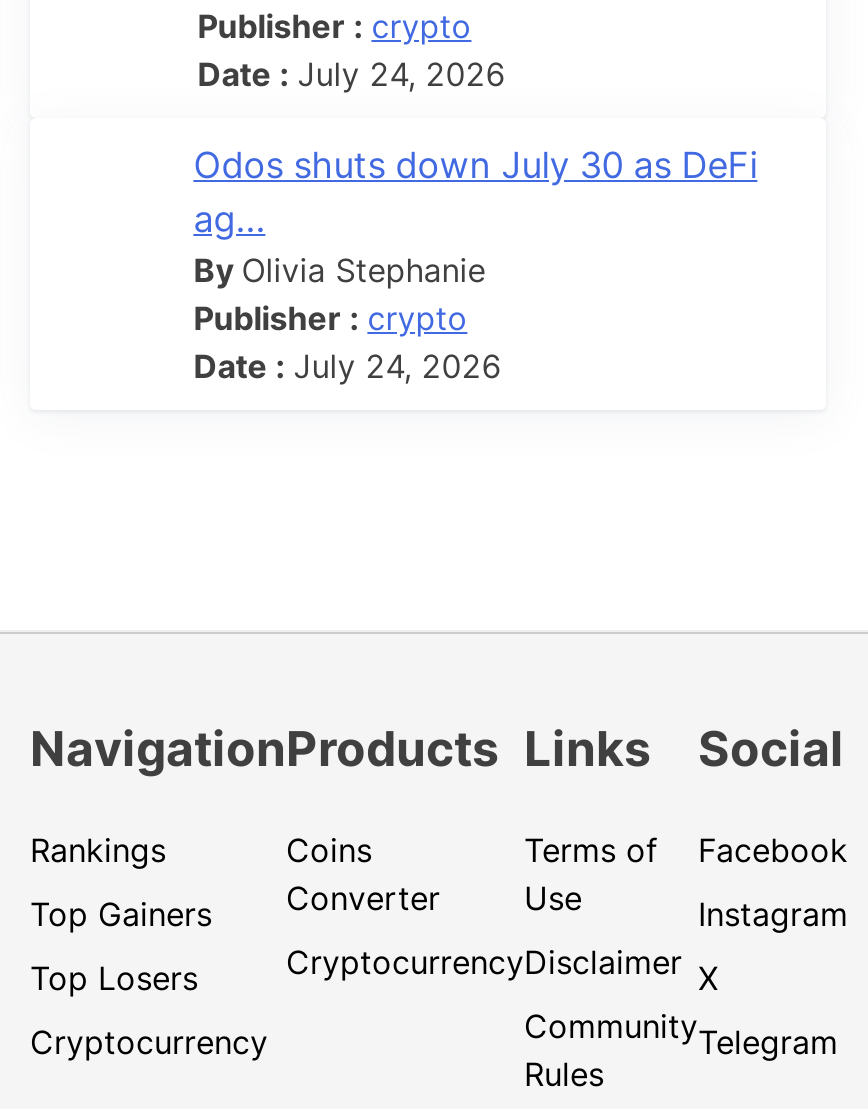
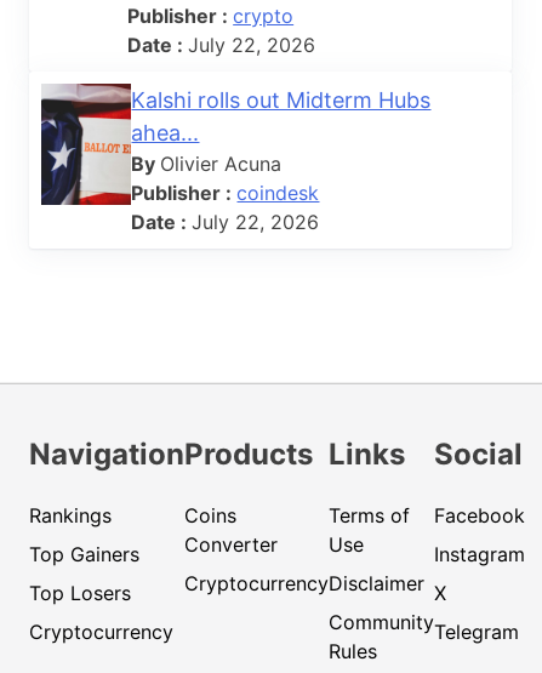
+ [image]

- Date : July 24, 2026
+ Date : July 22, 2026

- Odos shuts down July 30 as DeFi
- ag...
- By Olivia Stephanie
- Publisher : crypto
- Date : July 24, 2026
+ Kalshi rolls out Midterm Hubs
+ ahea...
+ By Olivier Acuna
+ Publisher : coindesk
+ Date : July 22, 2026
